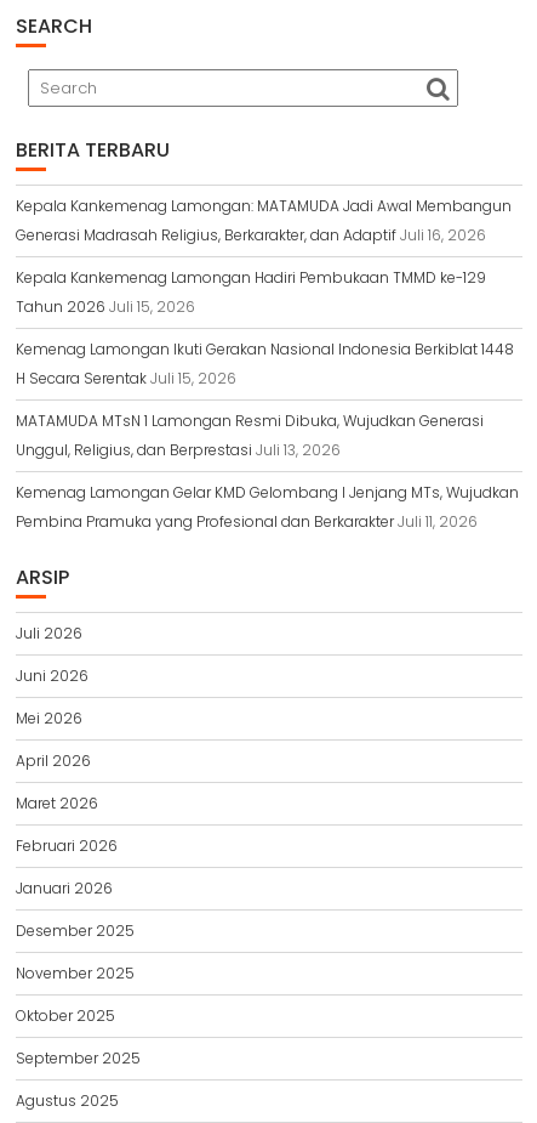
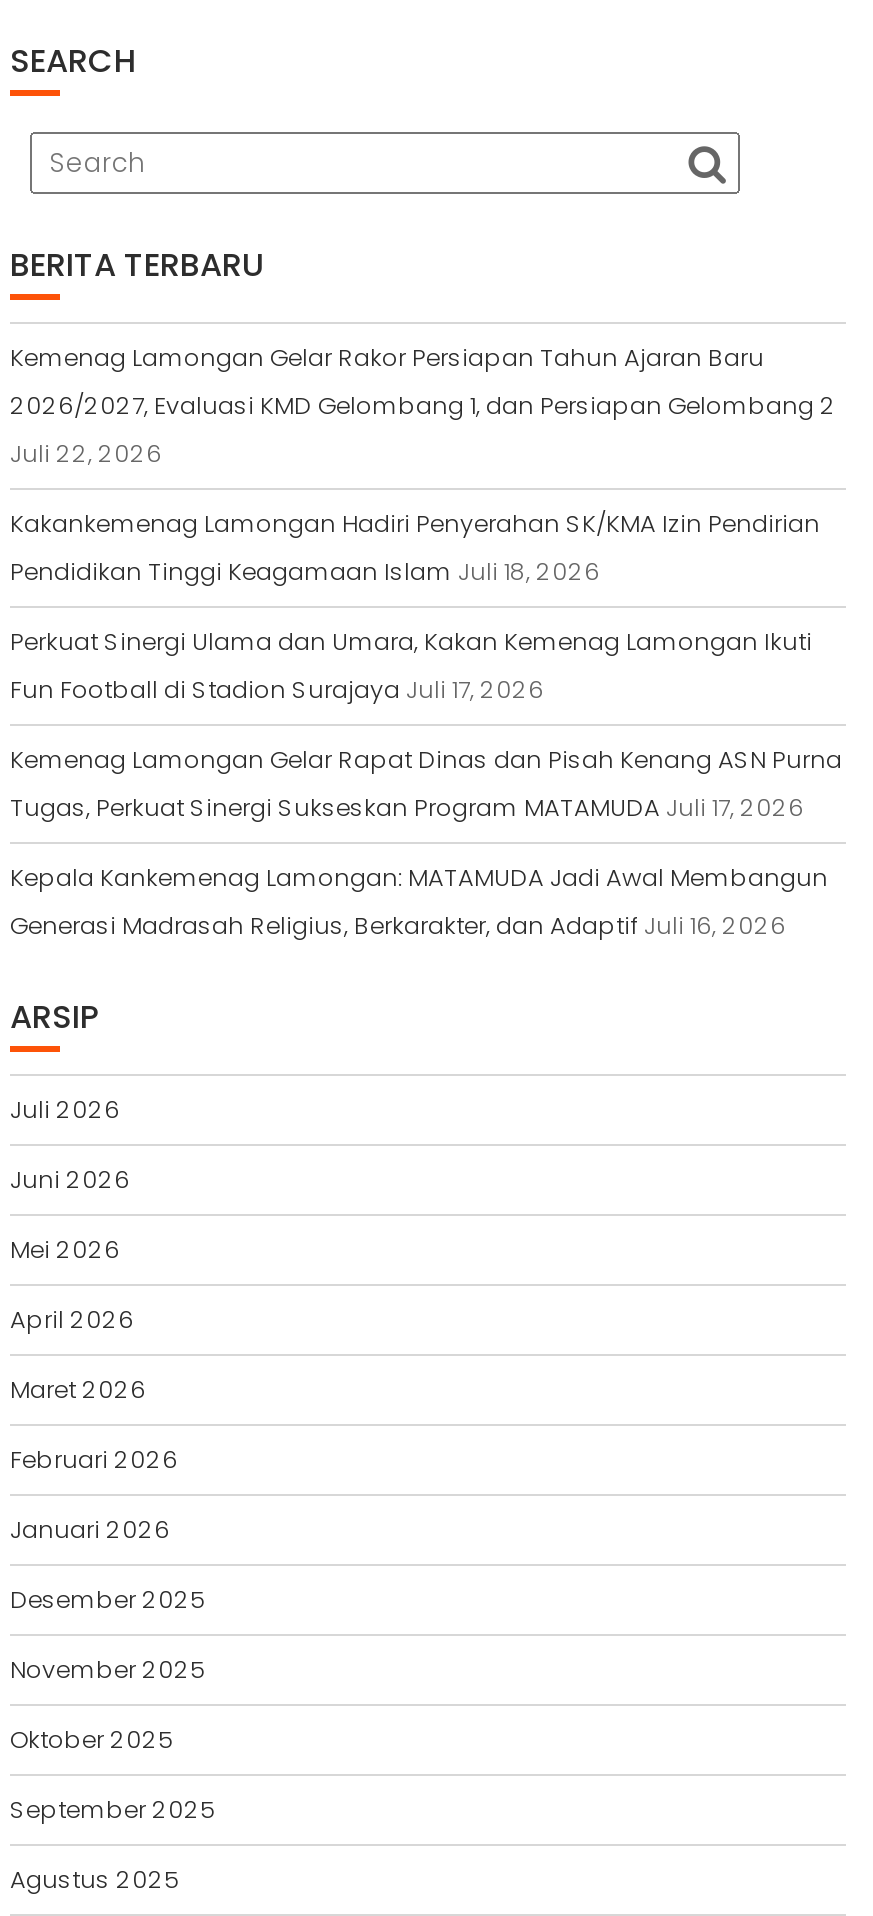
+ Kemenag Lamongan Gelar Rakor Persiapan Tahun Ajaran Baru
+ 2026/2027, Evaluasi KMD Gelombang 1, dan Persiapan Gelombang 2
+ Juli 22, 2026
+ Kakankemenag Lamongan Hadiri Penyerahan SK/KMA Izin Pendirian
+ Pendidikan Tinggi Keagamaan Islam Juli 18, 2026
+ Perkuat Sinergi Ulama dan Umara, Kakan Kemenag Lamongan Ikuti
+ Fun Football di Stadion Surajaya Juli 17, 2026
+ Kemenag Lamongan Gelar Rapat Dinas dan Pisah Kenang ASN Purna
+ Tugas, Perkuat Sinergi Sukseskan Program MATAMUDA Juli 17, 2026

moved down: Kepala Kankemenag Lamongan: MATAMUDA Jadi Awal Membangun | Generasi Madrasah Religius, Berkarakter, dan Adaptif Juli 16, 2026

- Kepala Kankemenag Lamongan Hadiri Pembukaan TMMD ke-129
- Tahun 2026 Juli 15, 2026
- Kemenag Lamongan Ikuti Gerakan Nasional Indonesia Berkiblat 1448
- H Secara Serentak Juli 15, 2026
- MATAMUDA MTsN 1 Lamongan Resmi Dibuka, Wujudkan Generasi
- Unggul, Religius, dan Berprestasi Juli 13, 2026
- Kemenag Lamongan Gelar KMD Gelombang I Jenjang MTs, Wujudkan
- Pembina Pramuka yang Profesional dan Berkarakter Juli 11, 2026
